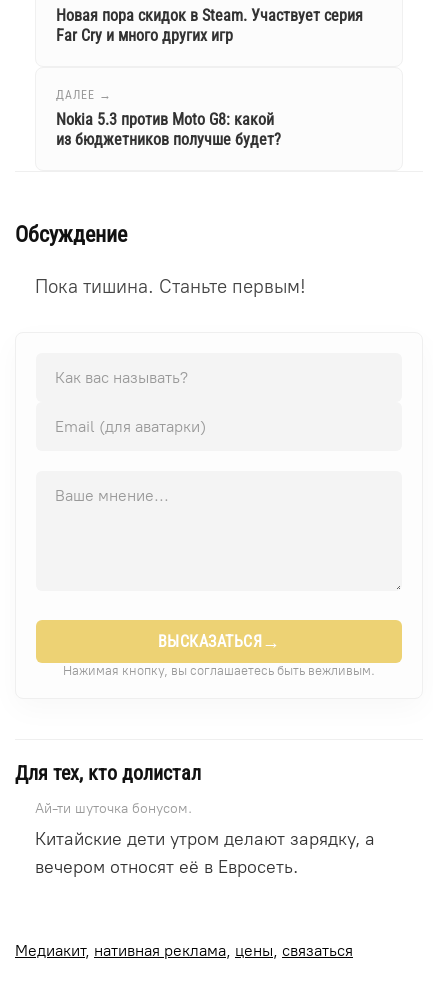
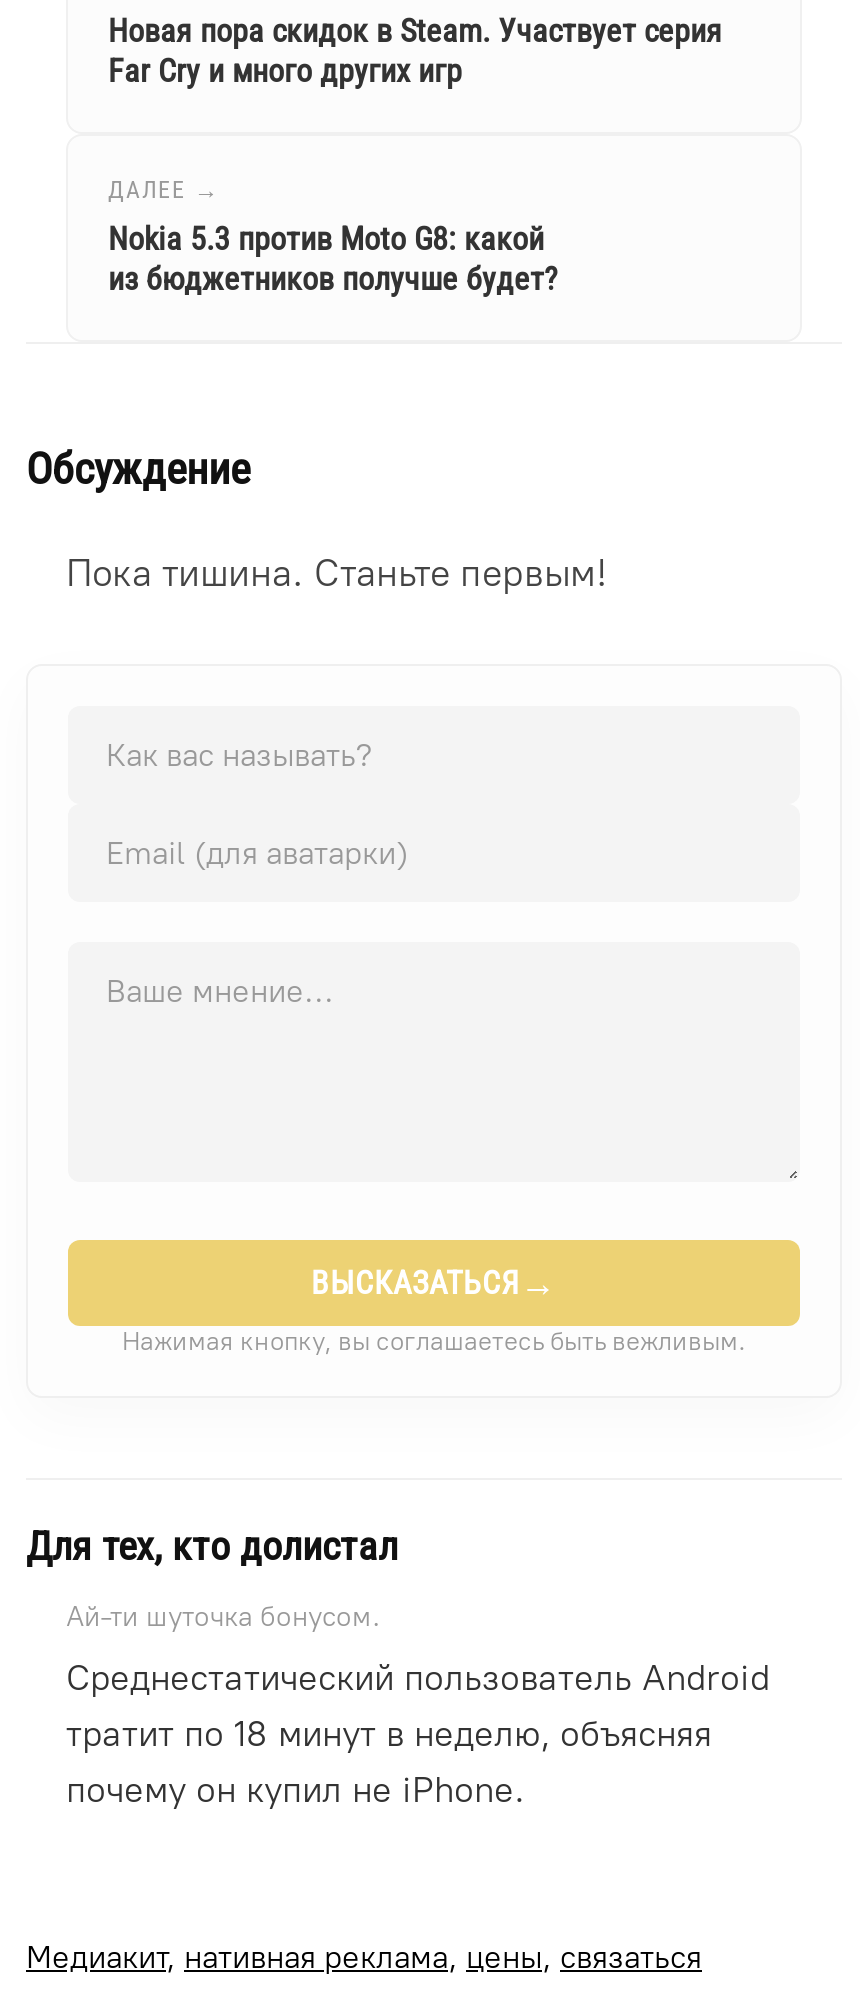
- Китайские дети утром делают зарядку, а
- вечером относят её в Евросеть.
+ Среднестатический пользователь Android
+ тратит по 18 минут в неделю, объясняя
+ почему он купил не iPhone.
